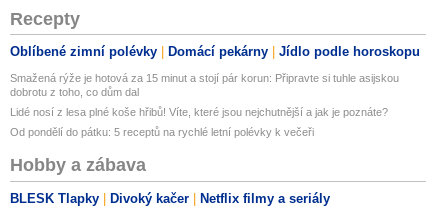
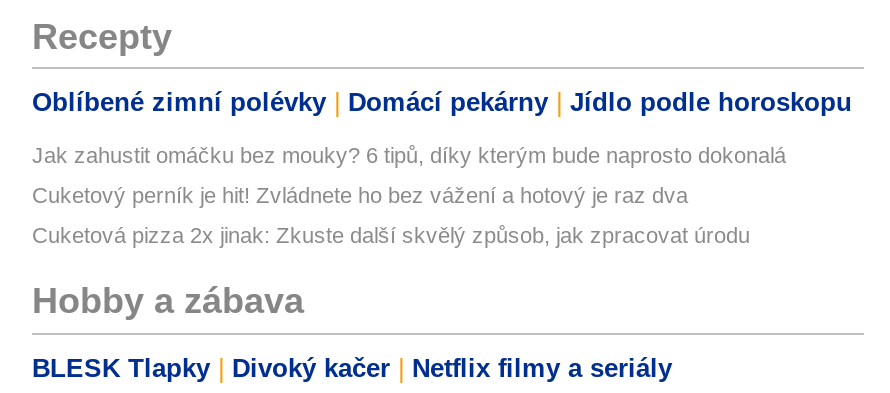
- Smažená rýže je hotová za 15 minut a stojí pár korun: Připravte si tuhle asijskou
- dobrotu z toho, co dům dal
+ Jak zahustit omáčku bez mouky? 6 tipů, díky kterým bude naprosto dokonalá

- Lidé nosí z lesa plné koše hřibů! Víte, které jsou nejchutnější a jak je poznáte?
+ Cuketový perník je hit! Zvládnete ho bez vážení a hotový je raz dva

- Od pondělí do pátku: 5 receptů na rychlé letní polévky k večeři
+ Cuketová pizza 2x jinak: Zkuste další skvělý způsob, jak zpracovat úrodu
